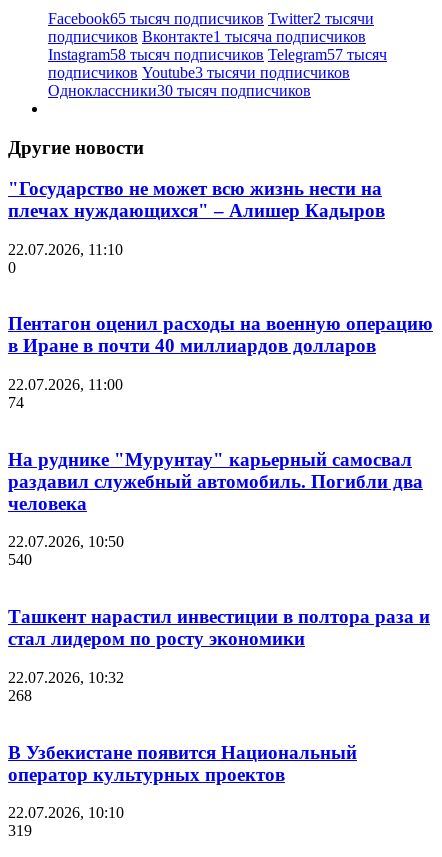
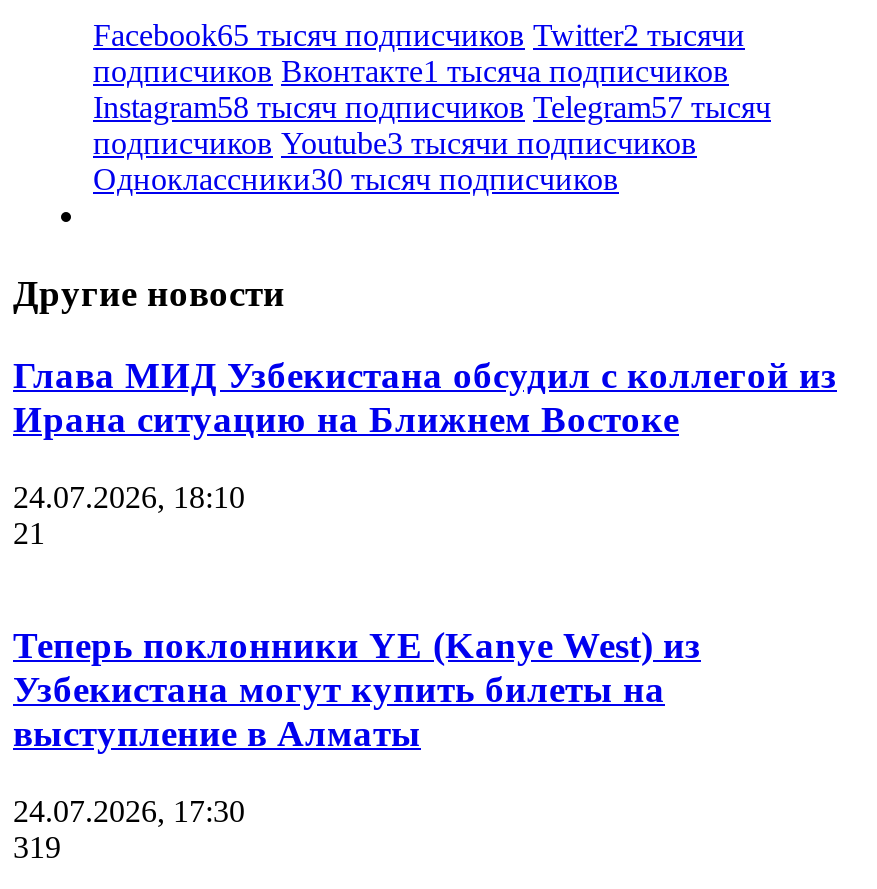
- "Государство не может всю жизнь нести на
- плечах нуждающихся" – Алишер Кадыров
- 22.07.2026, 11:10
- 0
- Пентагон оценил расходы на военную операцию
- в Иране в почти 40 миллиардов долларов
- 22.07.2026, 11:00
- 74
- На руднике "Мурунтау" карьерный самосвал
- раздавил служебный автомобиль. Погибли два
- человека
- 22.07.2026, 10:50
- 540
- Ташкент нарастил инвестиции в полтора раза и
- стал лидером по росту экономики
- 22.07.2026, 10:32
- 268
- В Узбекистане появится Национальный
- оператор культурных проектов
- 22.07.2026, 10:10
+ Глава МИД Узбекистана обсудил с коллегой из
+ Ирана ситуацию на Ближнем Востоке
+ 24.07.2026, 18:10
+ 21
+ Теперь поклонники YE (Kanye West) из
+ Узбекистана могут купить билеты на
+ выступление в Алматы
+ 24.07.2026, 17:30
